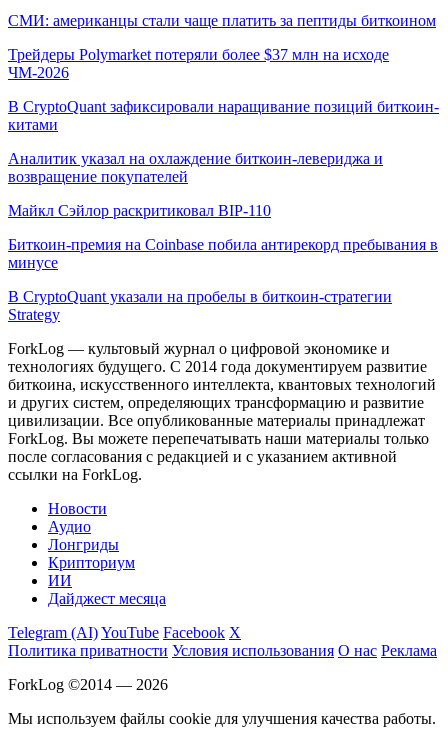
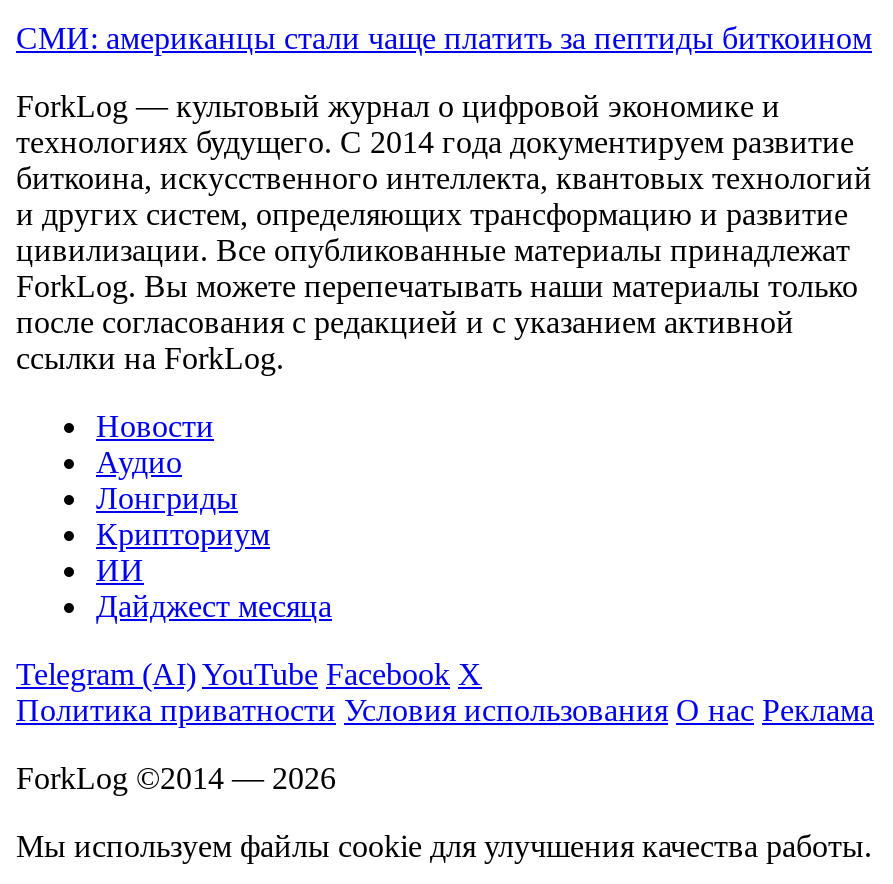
- Трейдеры Polymarket потеряли более $37 млн на исходе
- ЧМ-2026
- В CryptoQuant зафиксировали наращивание позиций биткоин-
- китами
- Аналитик указал на охлаждение биткоин-левериджа и
- возвращение покупателей
- Майкл Сэйлор раскритиковал BIP-110
- Биткоин-премия на Coinbase побила антирекорд пребывания в
- минусе
- В CryptoQuant указали на пробелы в биткоин-стратегии
- Strategy
